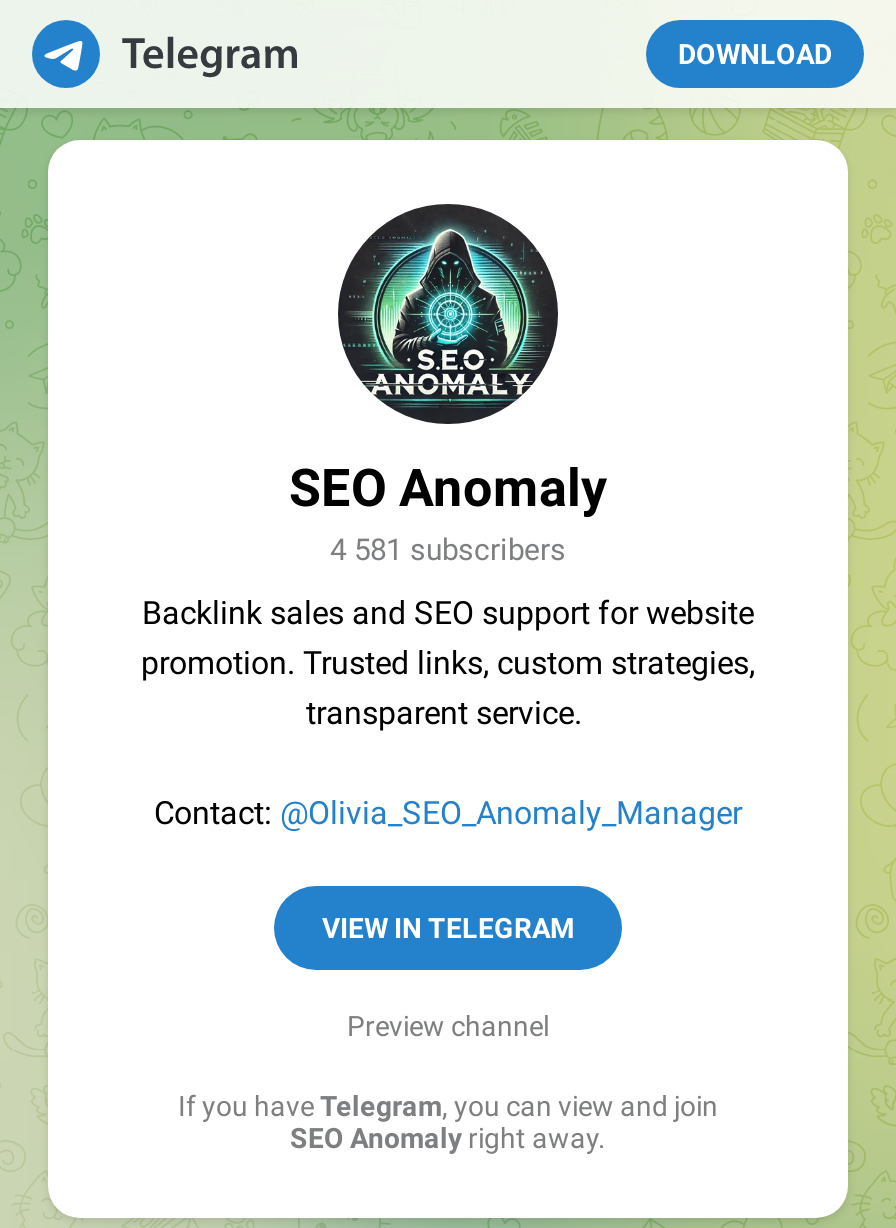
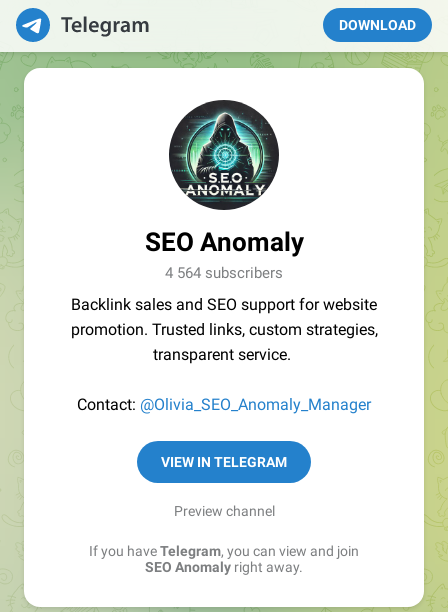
- 4 581 subscribers
+ 4 564 subscribers
